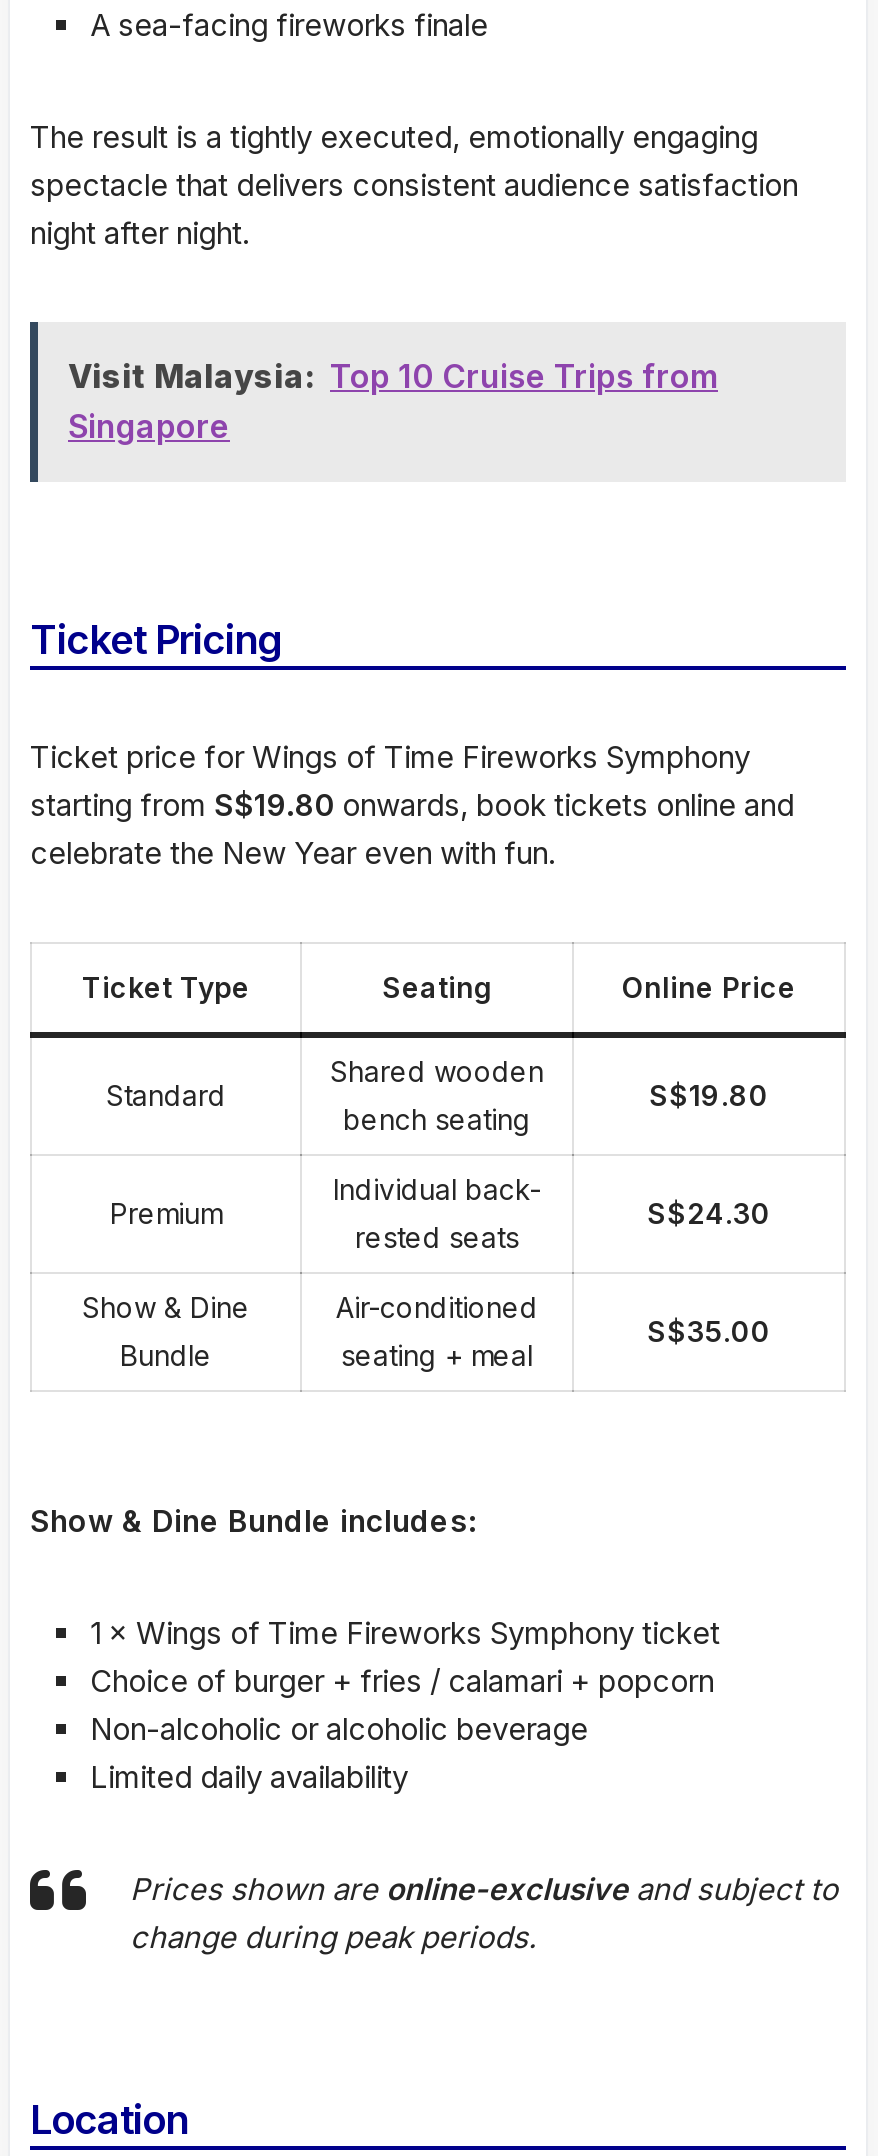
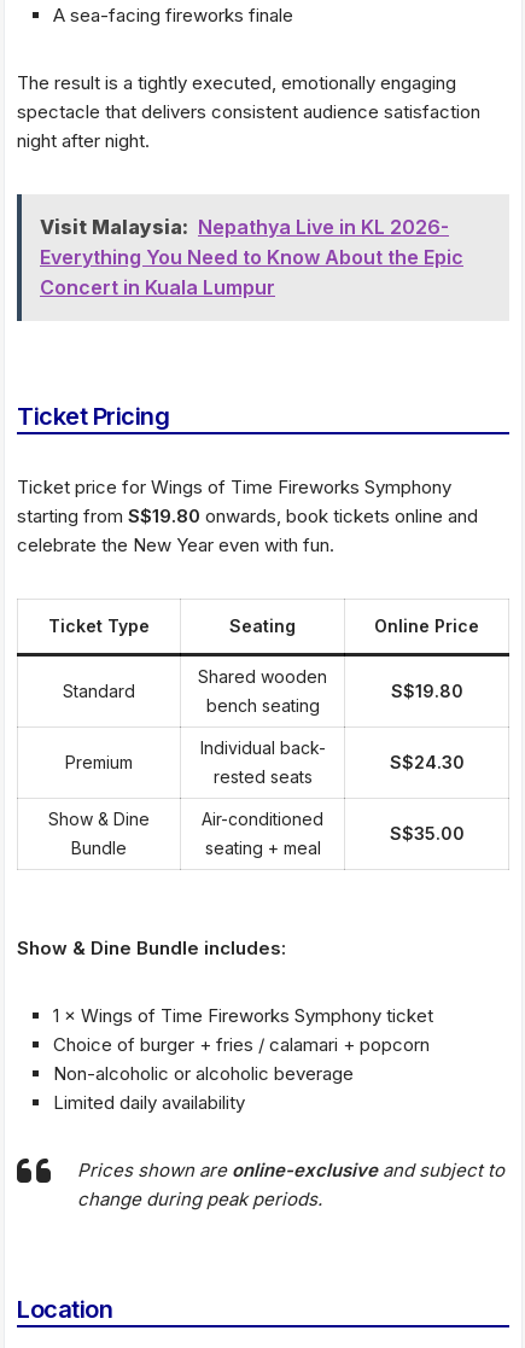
- Visit Malaysia: Top 10 Cruise Trips from
- Singapore
+ Visit Malaysia: Nepathya Live in KL 2026-
+ Everything You Need to Know About the Epic
+ Concert in Kuala Lumpur
